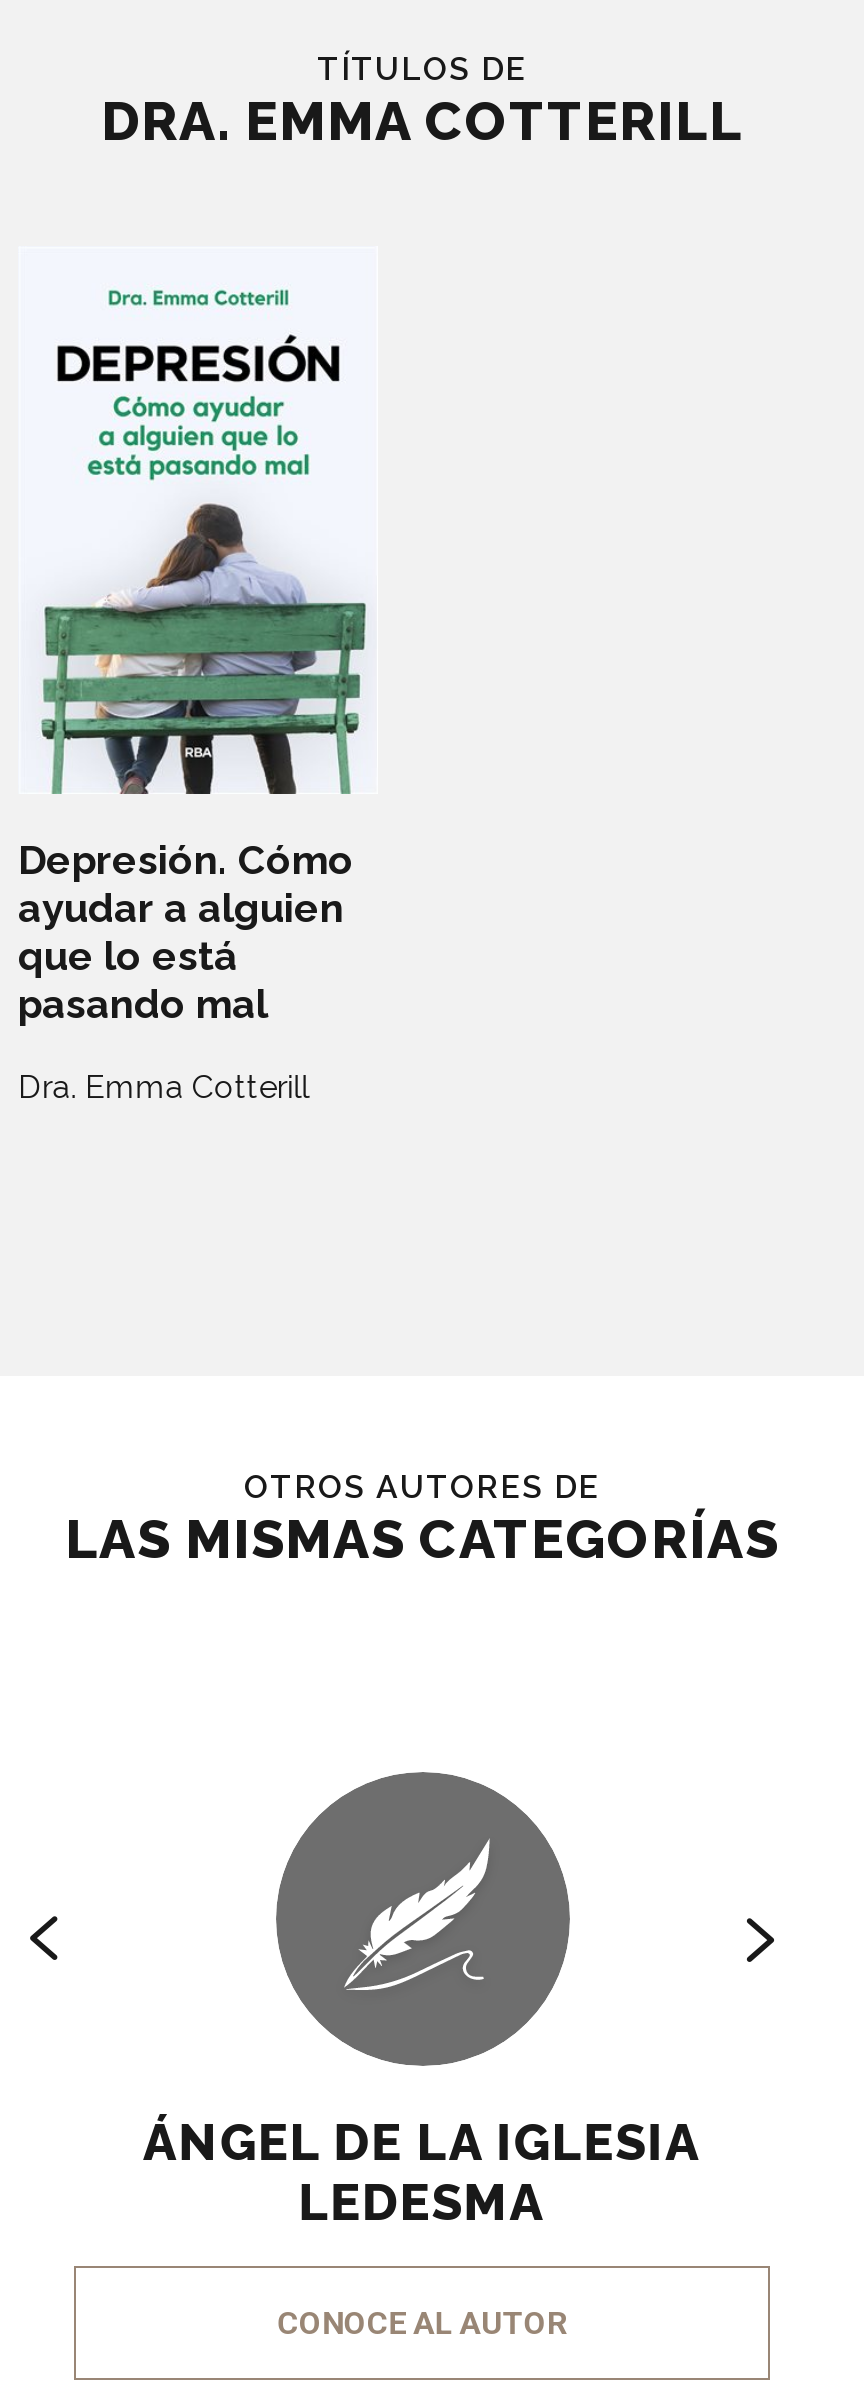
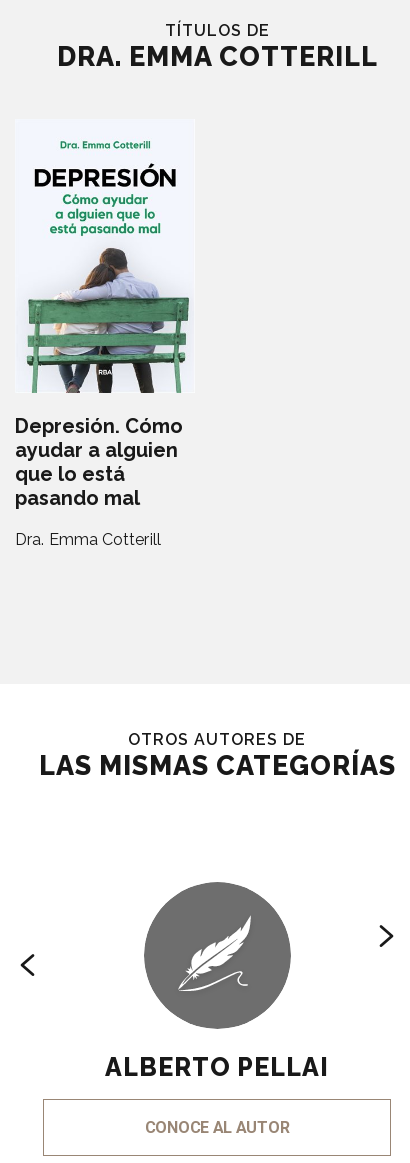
- ÁNGEL DE LA IGLESIA
- LEDESMA
+ ALBERTO PELLAI
